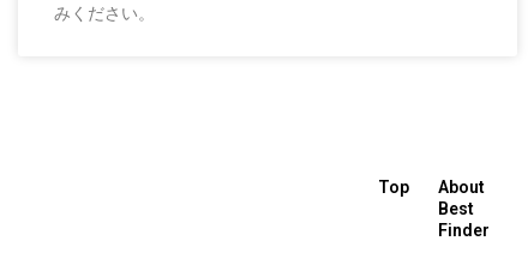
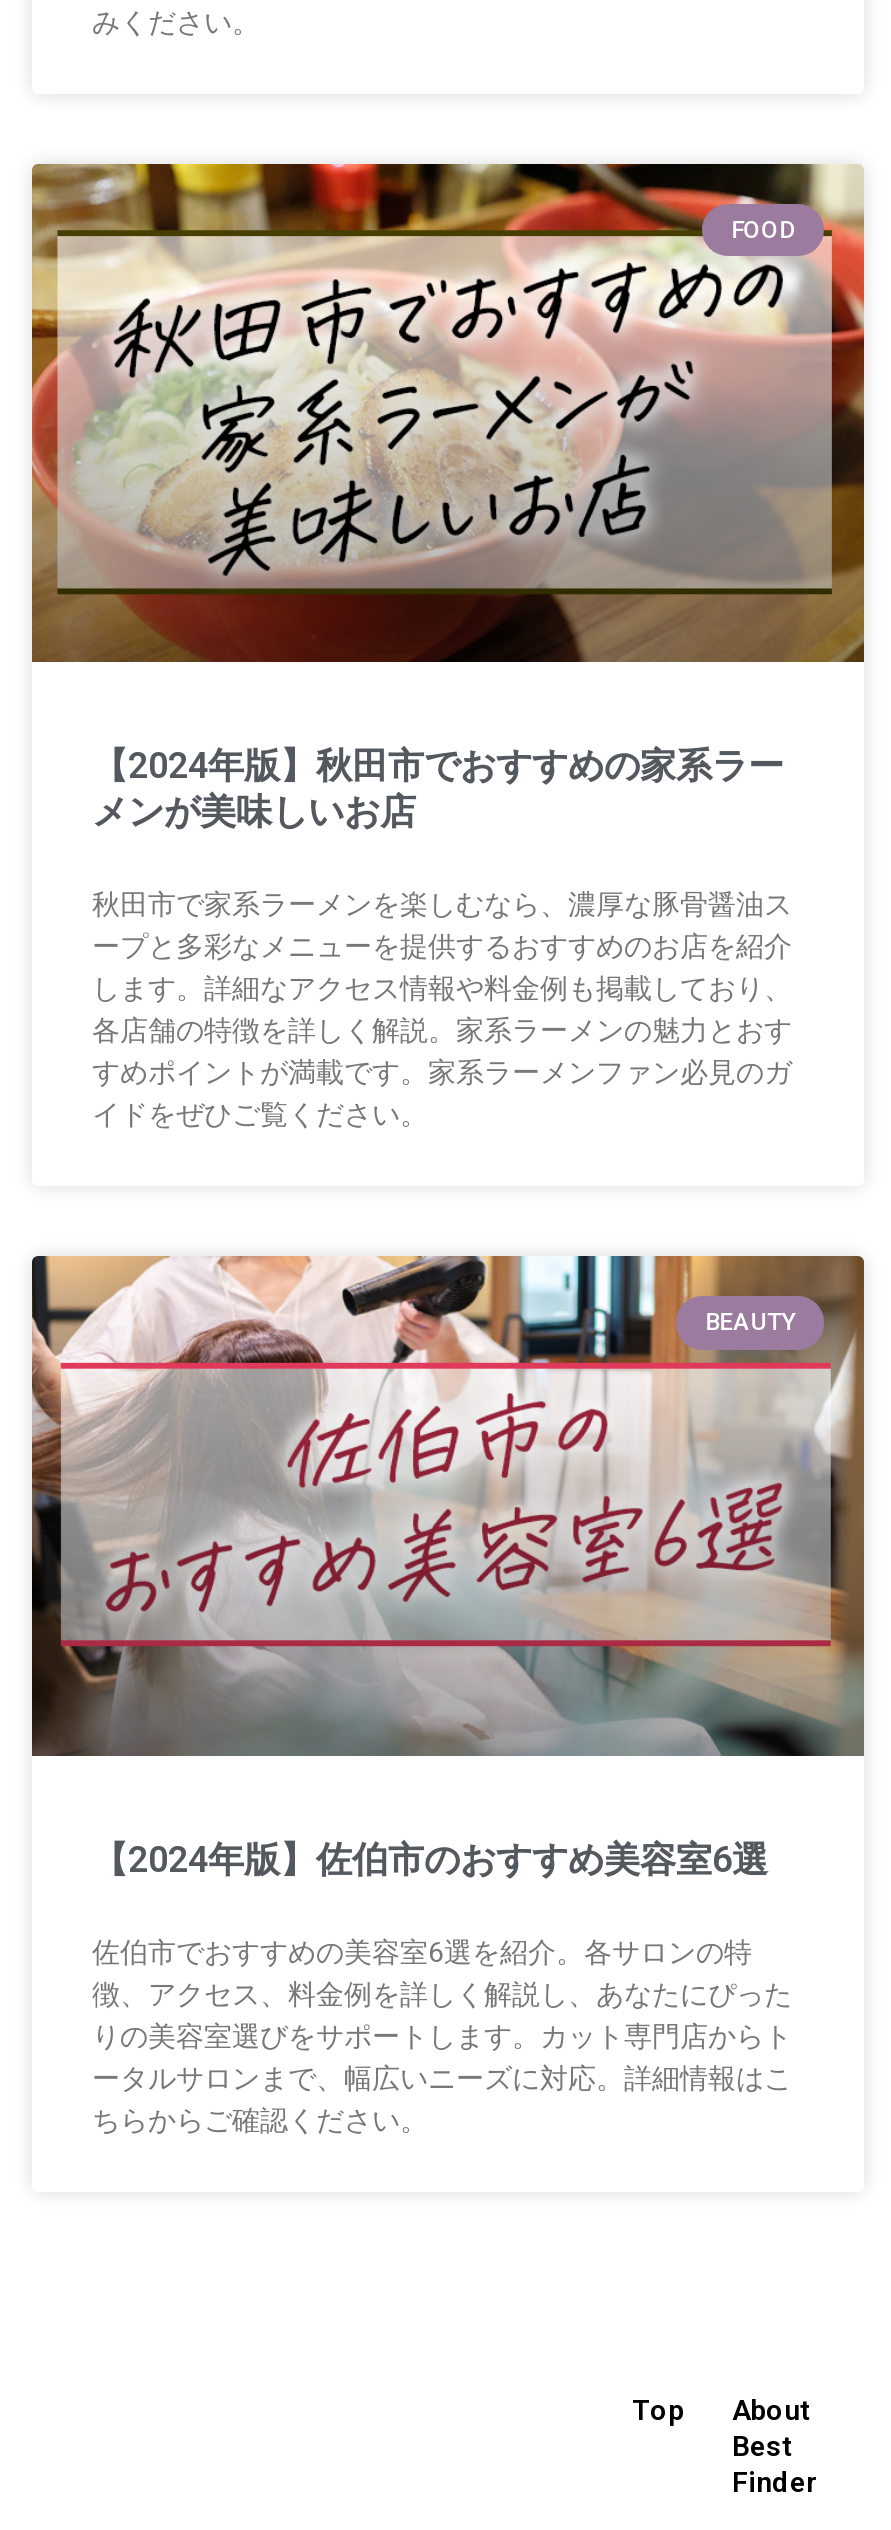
+ [image]
+ FOOD

+ [image]
+ BEAUTY

+ 【2024年版】秋田市でおすすめの家系ラー
+ メンが美味しいお店
+ 秋田市で家系ラーメンを楽しむなら、濃厚な豚骨醤油ス
+ ープと多彩なメニューを提供するおすすめのお店を紹介
+ します。詳細なアクセス情報や料金例も掲載しており、
+ 各店舗の特徴を詳しく解説。家系ラーメンの魅力とおす
+ すめポイントが満載です。家系ラーメンファン必見のガ
+ イドをぜひご覧ください。

+ 【2024年版】佐伯市のおすすめ美容室6選
+ 佐伯市でおすすめの美容室6選を紹介。各サロンの特
+ 徴、アクセス、料金例を詳しく解説し、あなたにぴった
+ りの美容室選びをサポートします。カット専門店からト
+ ータルサロンまで、幅広いニーズに対応。詳細情報はこ
+ ちらからご確認ください。
